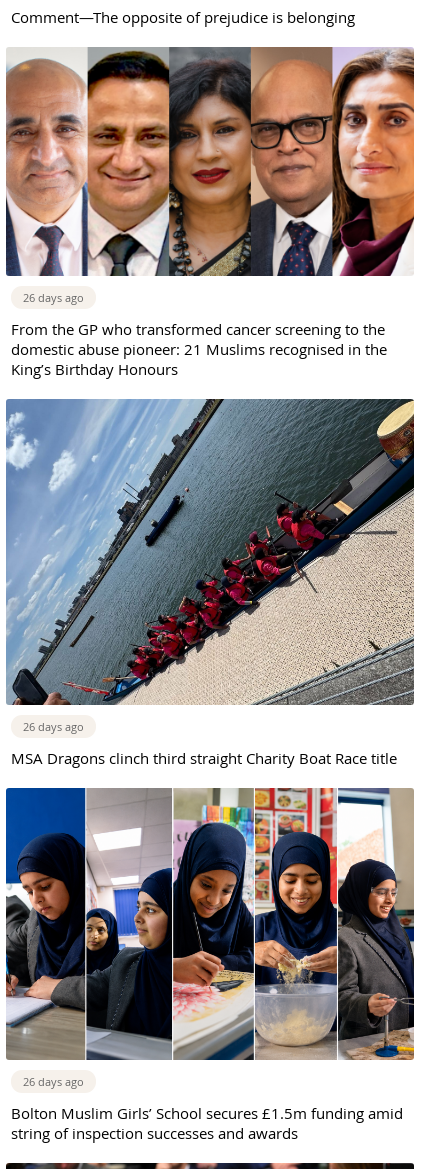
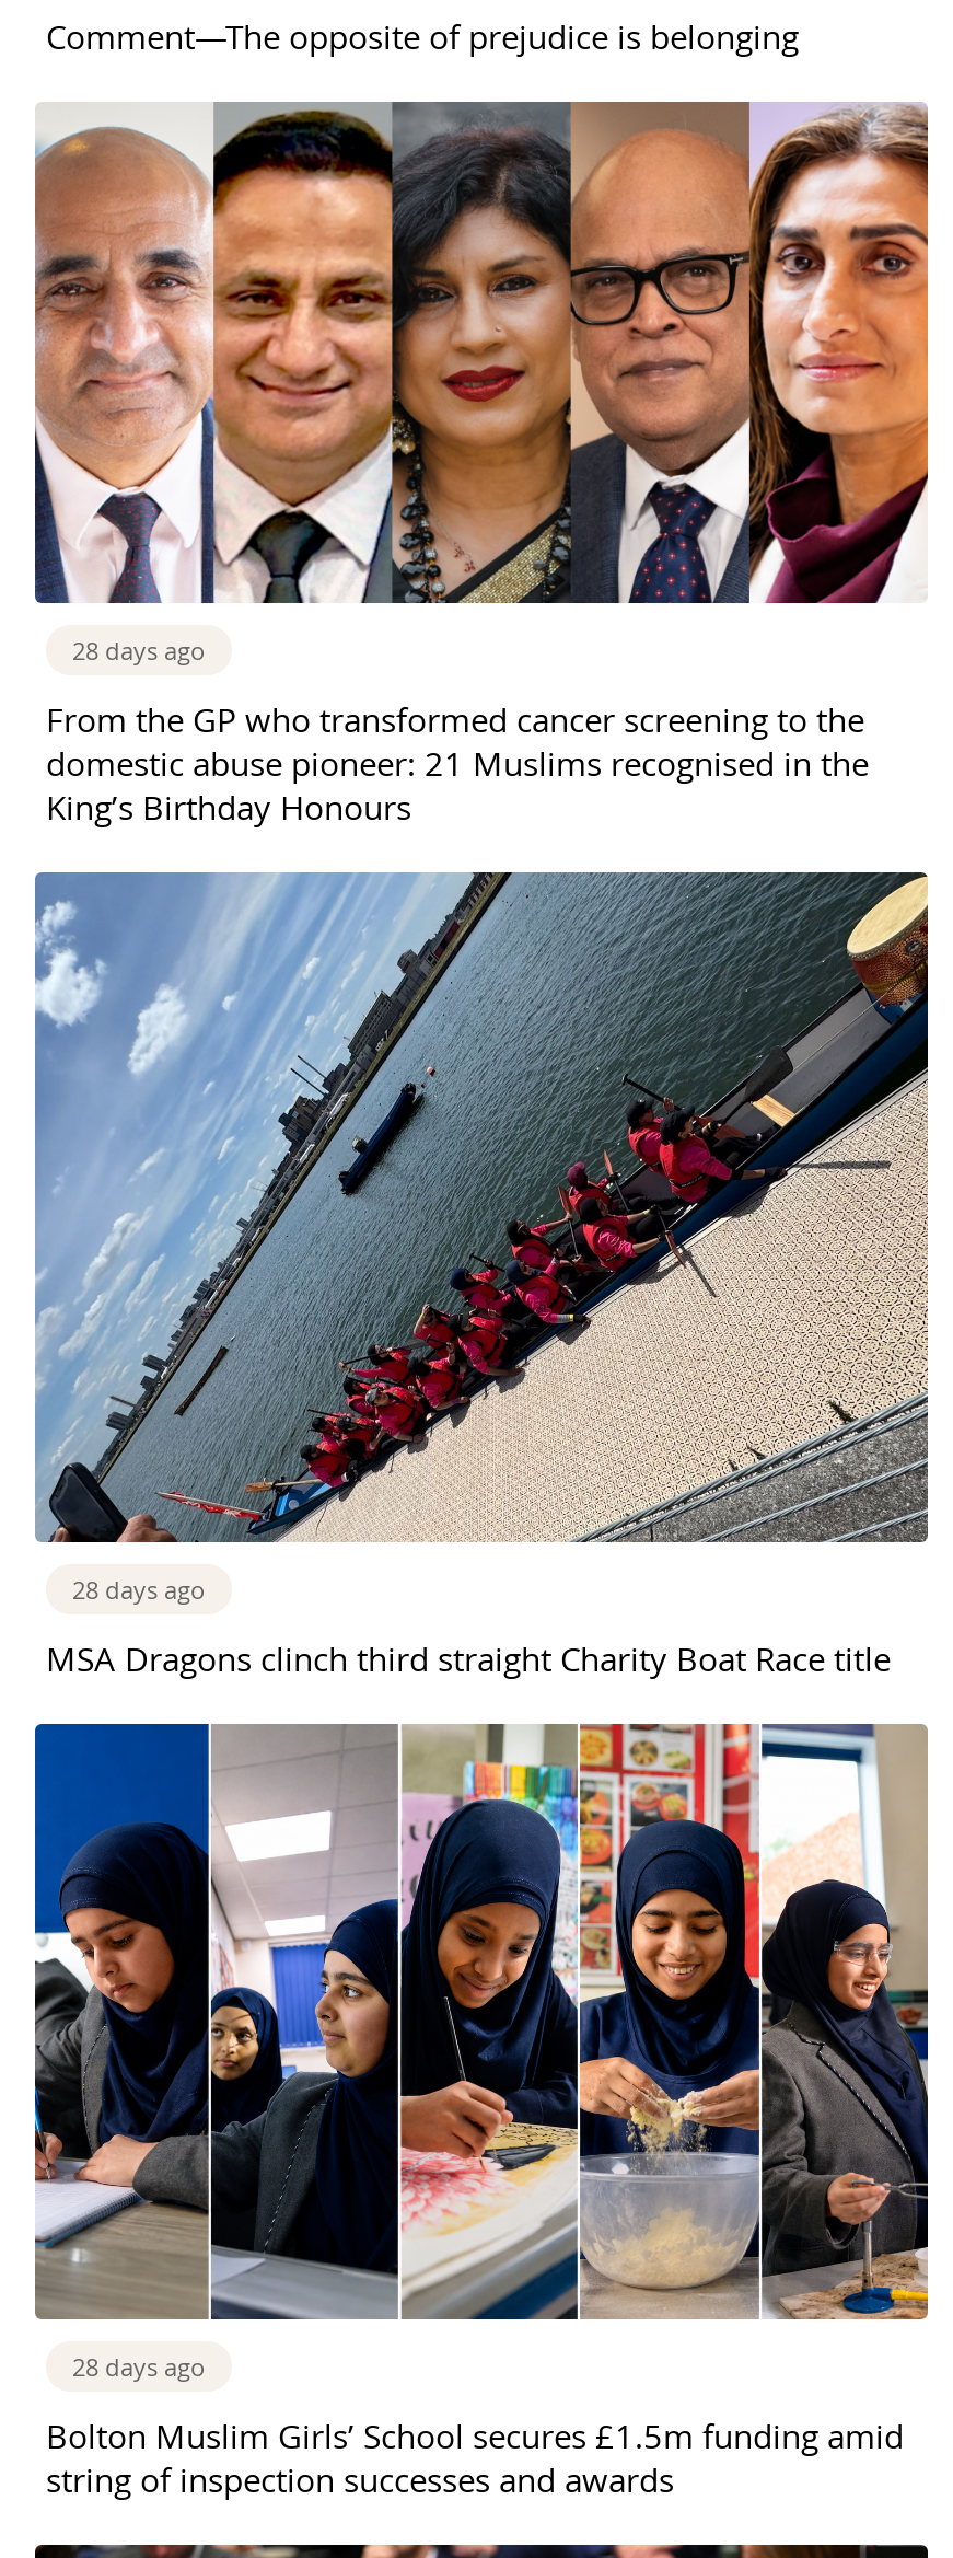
- 26 days ago
+ 28 days ago

- 26 days ago
+ 28 days ago

- 26 days ago
+ 28 days ago
